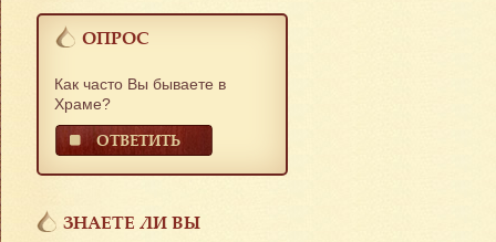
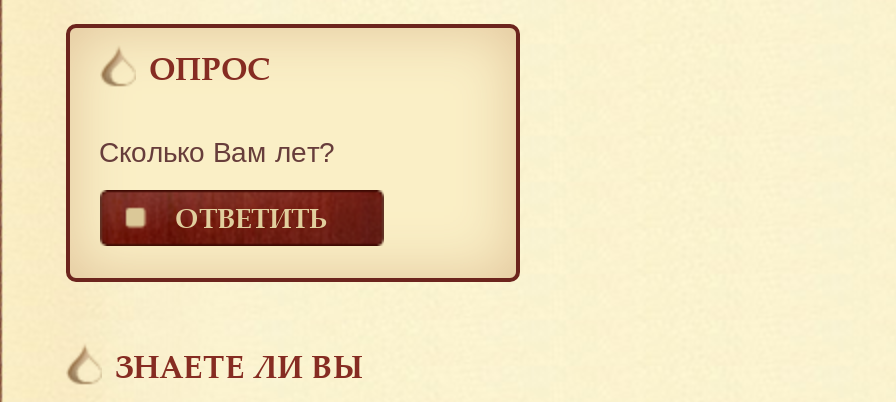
- Как часто Вы бываете в
- Храме?
+ Сколько Вам лет?
